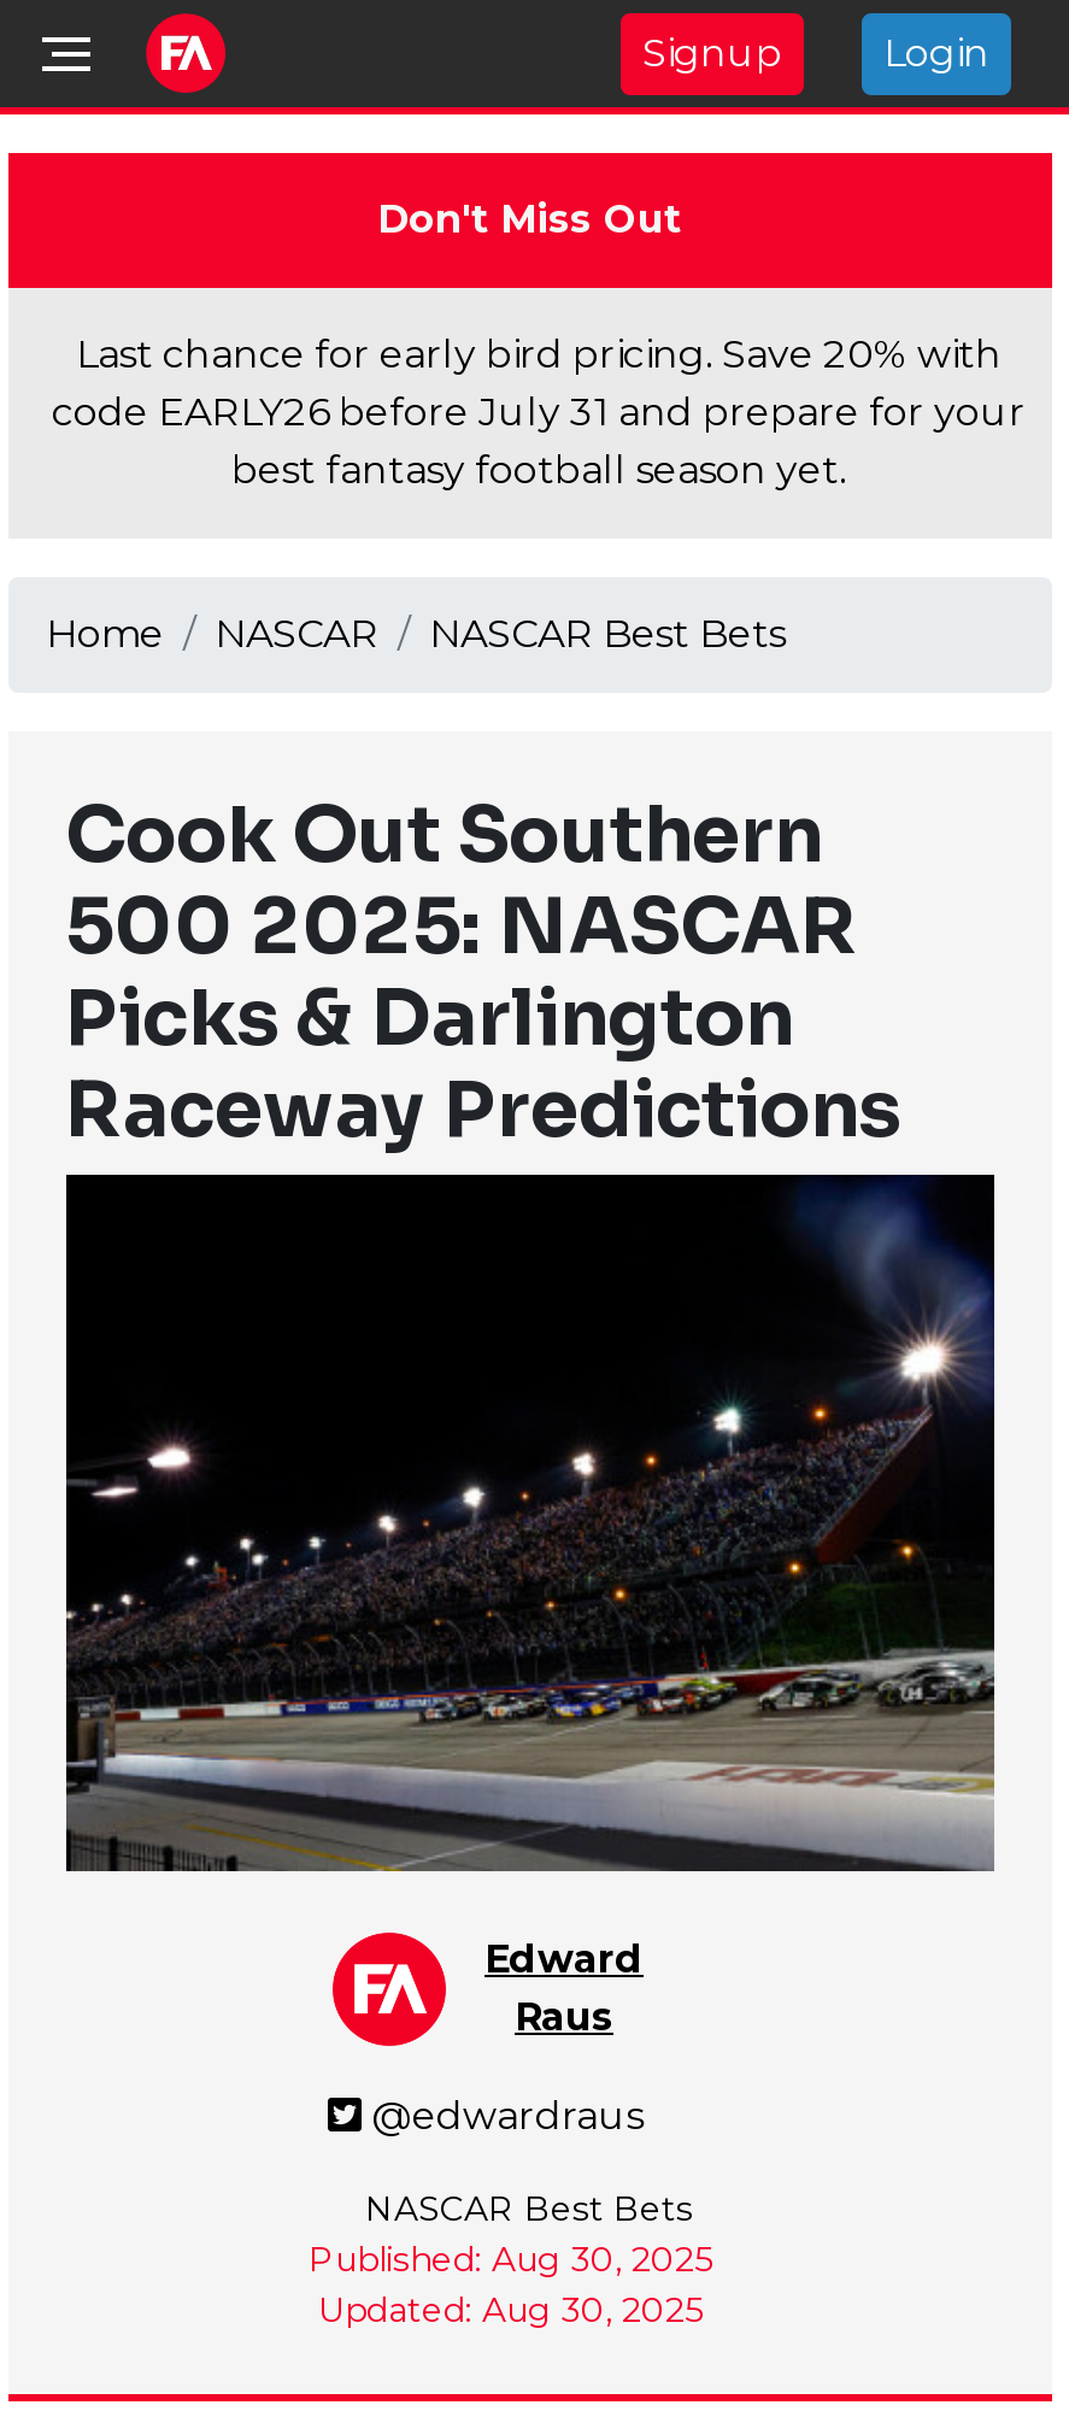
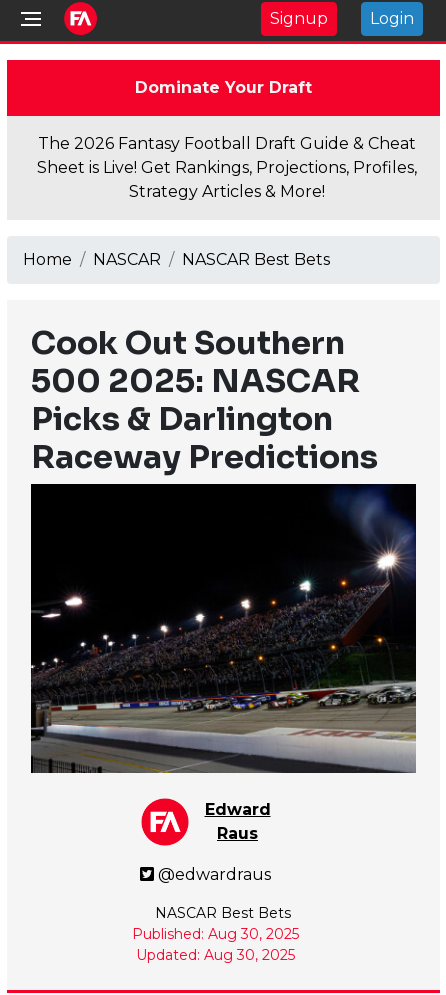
- Don't Miss Out
+ Dominate Your Draft

- Last chance for early bird pricing. Save 20% with
- code EARLY26 before July 31 and prepare for your
- best fantasy football season yet.
+ The 2026 Fantasy Football Draft Guide & Cheat
+ Sheet is Live! Get Rankings, Projections, Profiles,
+ Strategy Articles & More!
